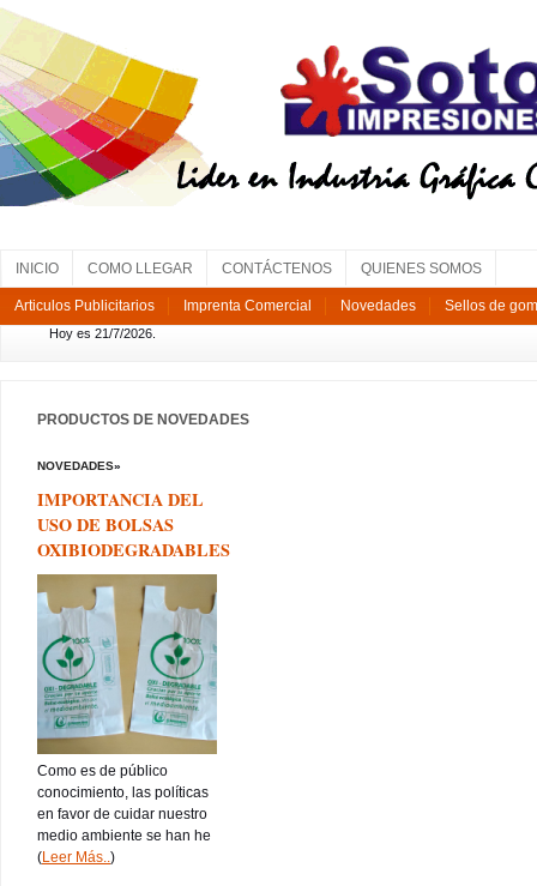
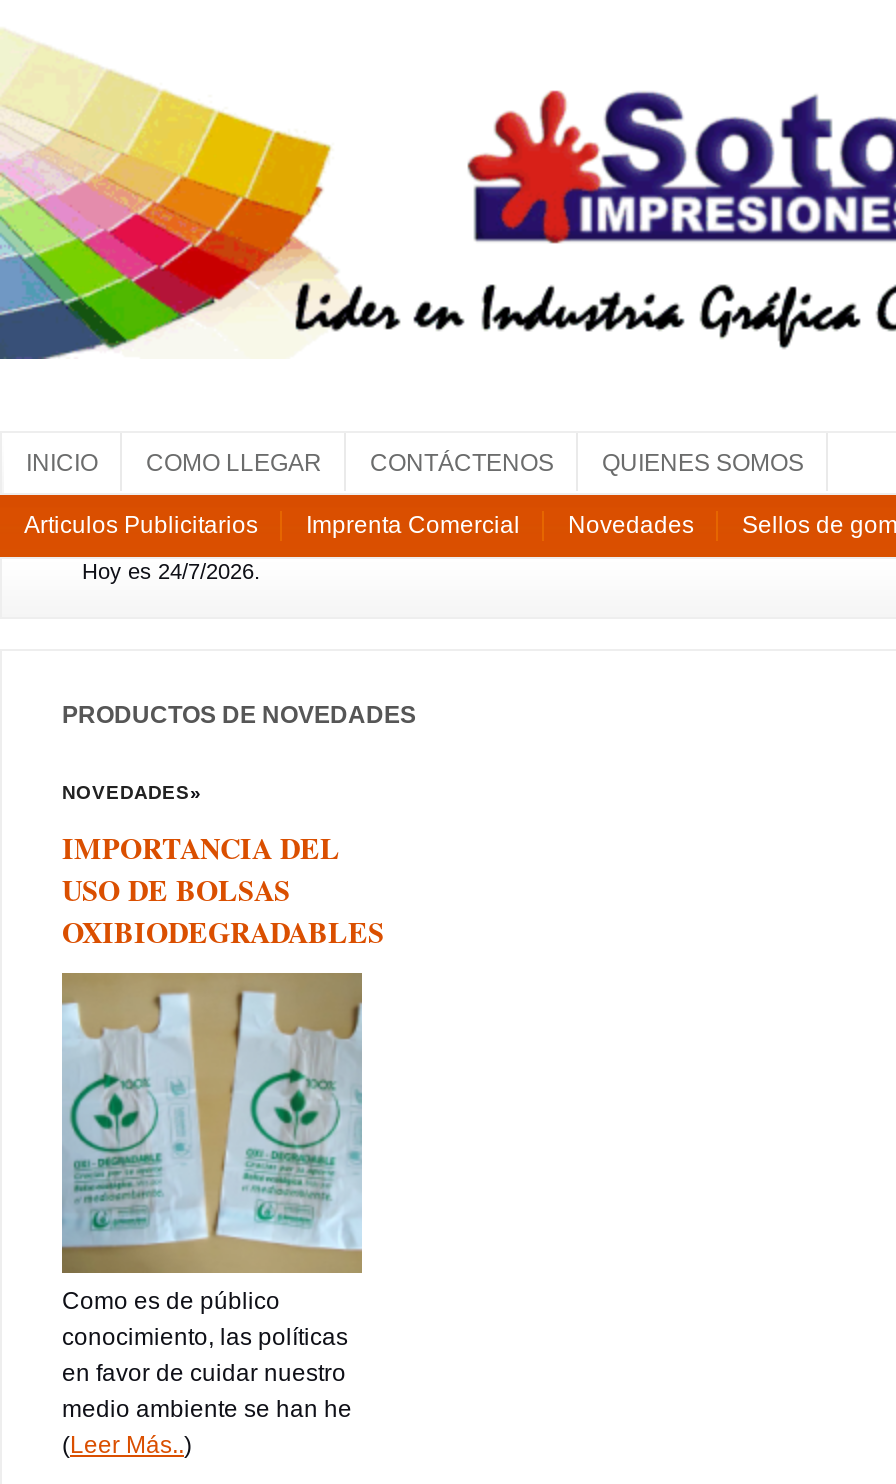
- Hoy es 21/7/2026.
+ Hoy es 24/7/2026.
